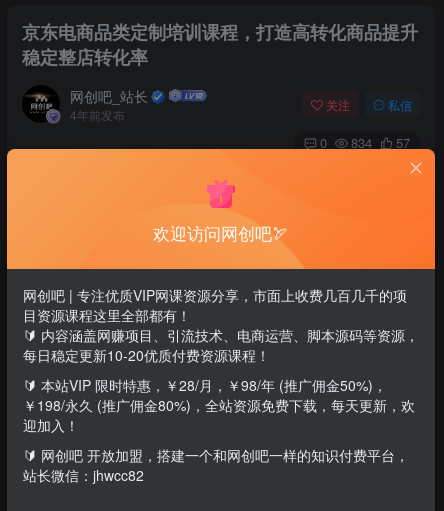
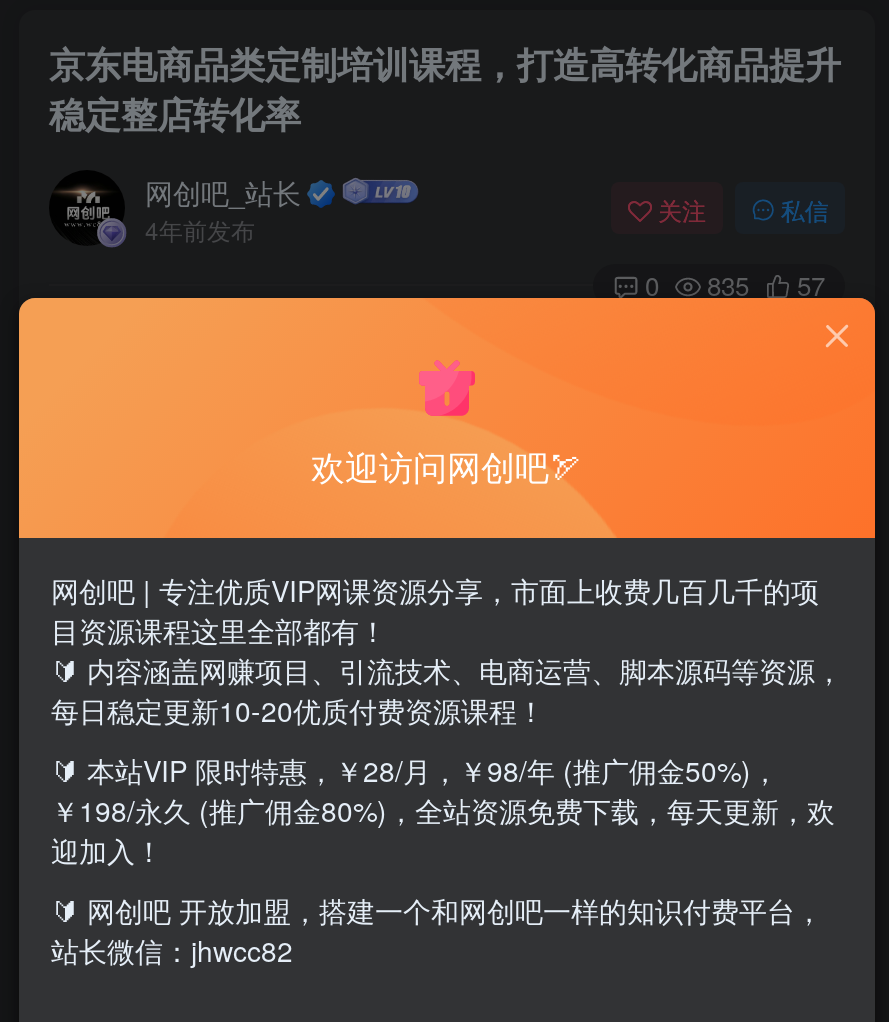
- 834
+ 835
